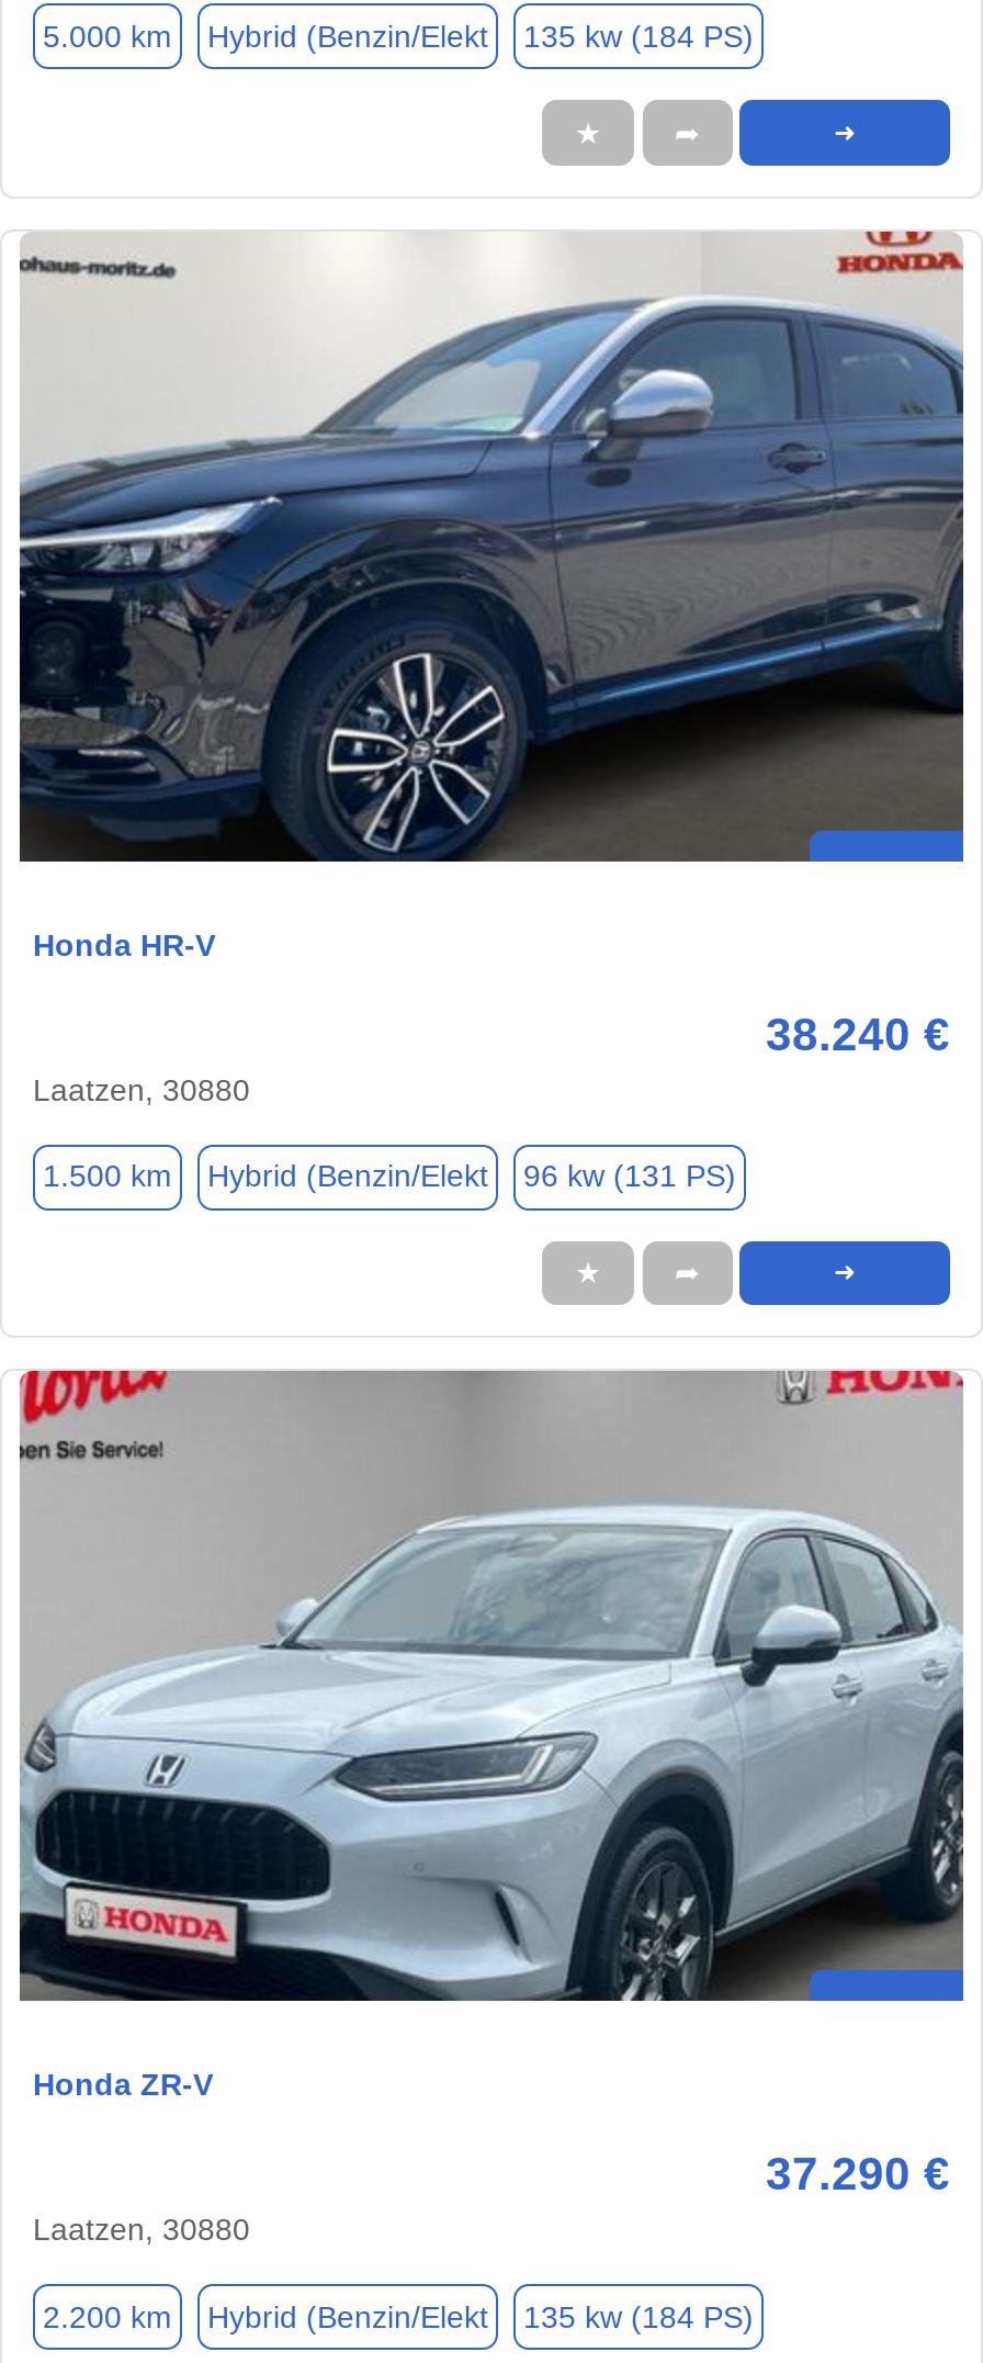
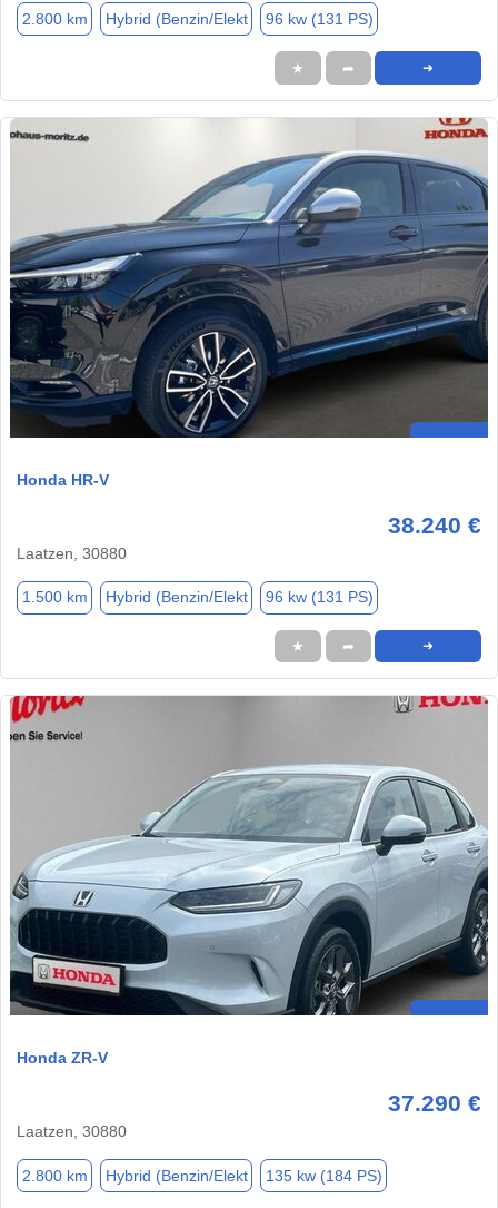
- 5.000 km
+ 2.800 km

- 135 kw (184 PS)
+ 96 kw (131 PS)

- 2.200 km Hybrid (Benzin/Elekt 135 kw (184 PS)
+ 2.800 km Hybrid (Benzin/Elekt 135 kw (184 PS)
